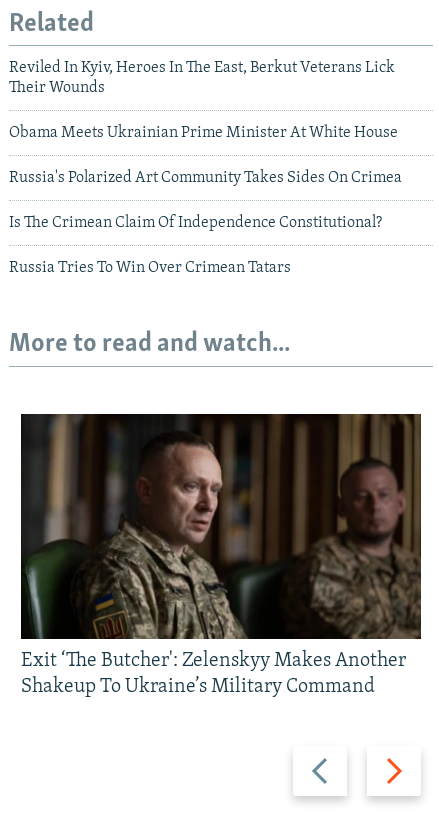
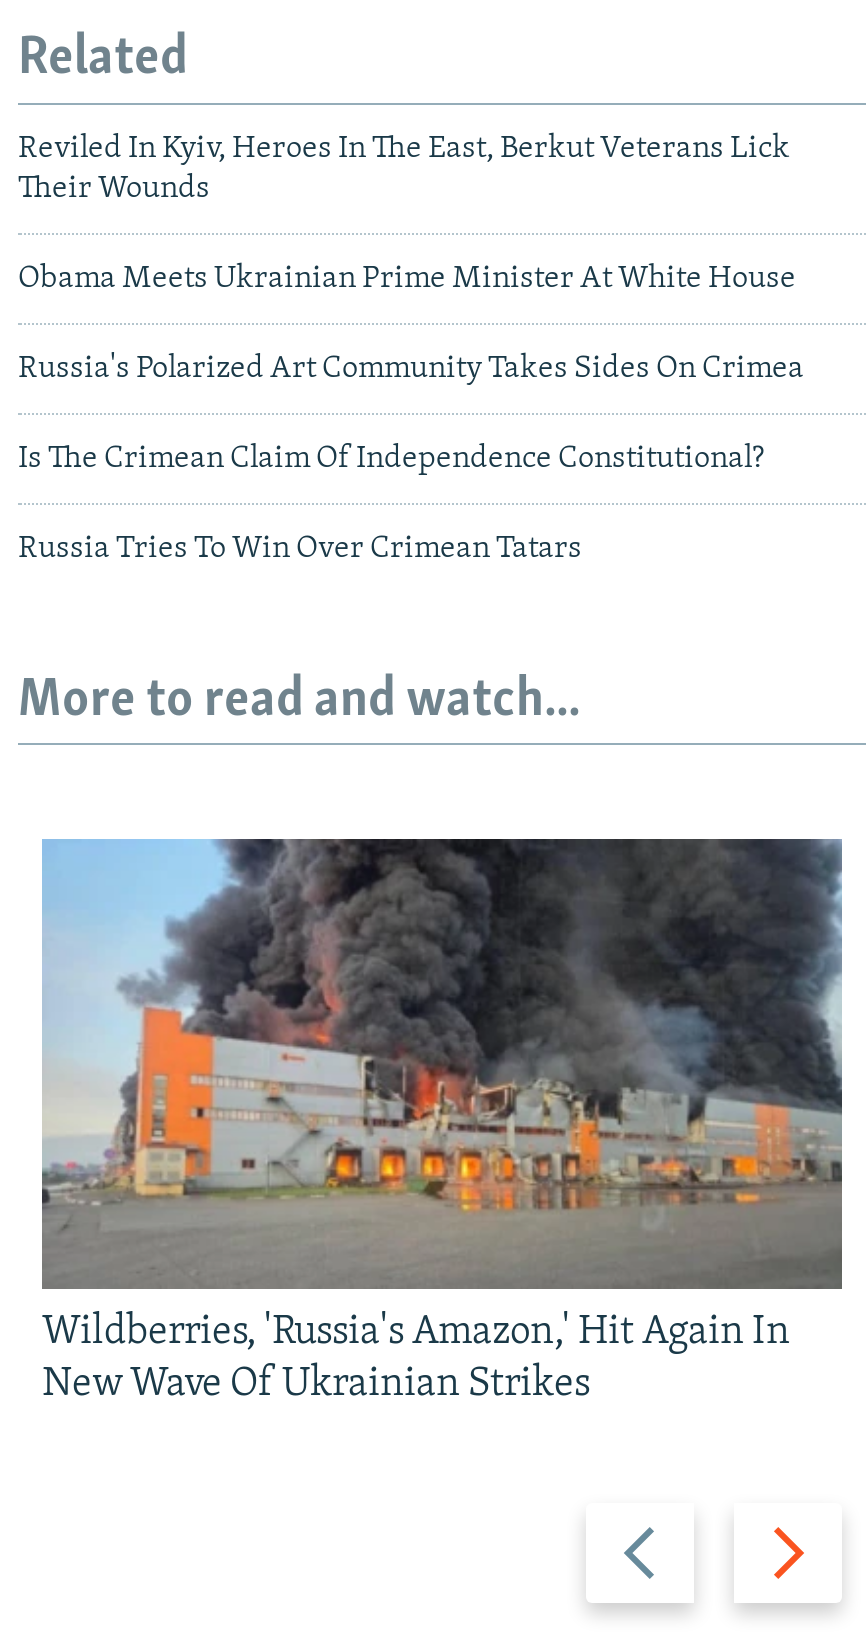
- [image]
- Exit ‘The Butcher': Zelenskyy Makes Another
- Shakeup To Ukraine’s Military Command
+ [image]
+ Wildberries, 'Russia's Amazon,' Hit Again In
+ New Wave Of Ukrainian Strikes
